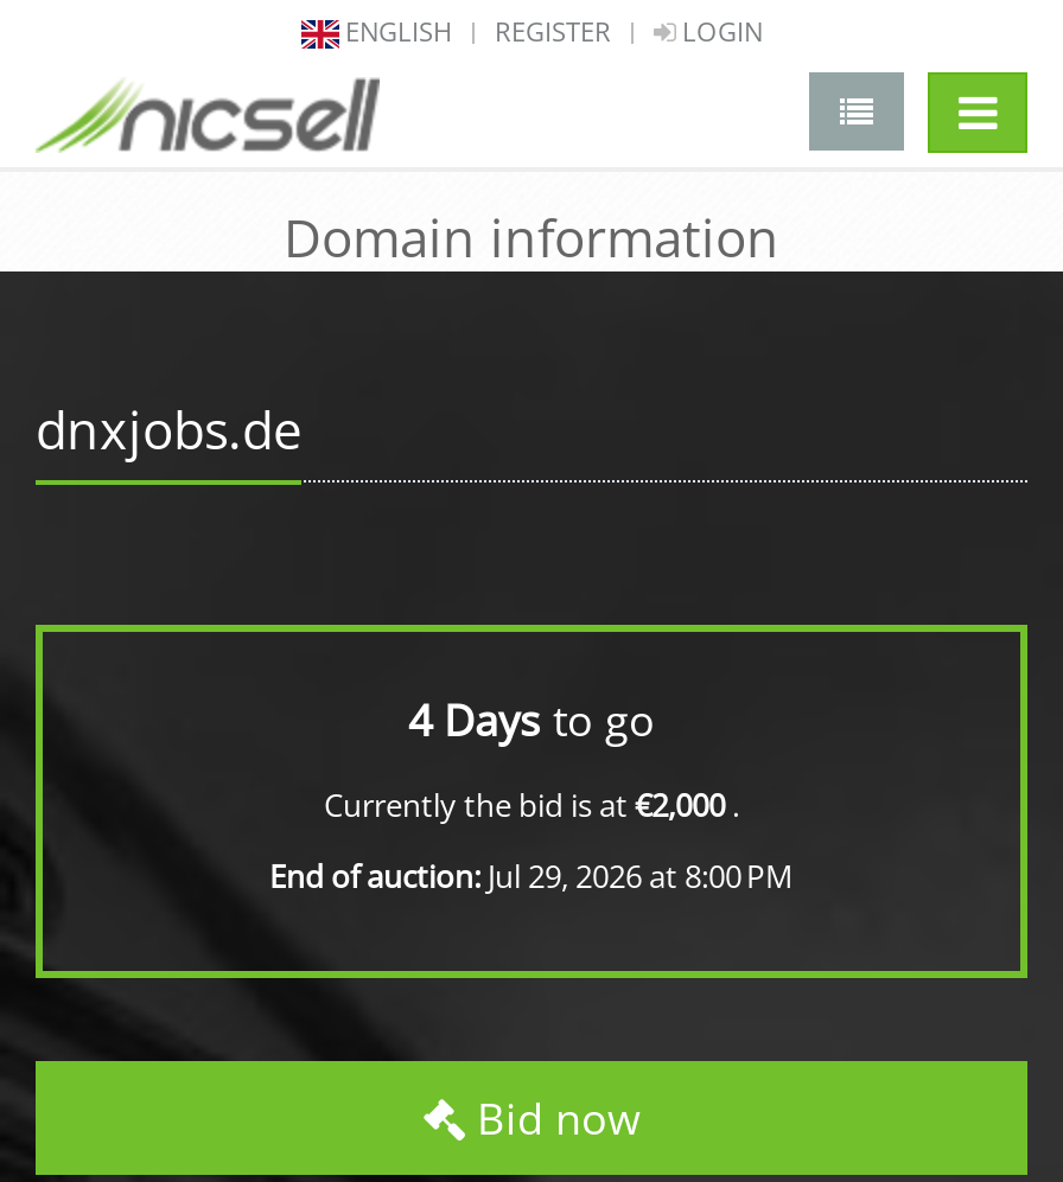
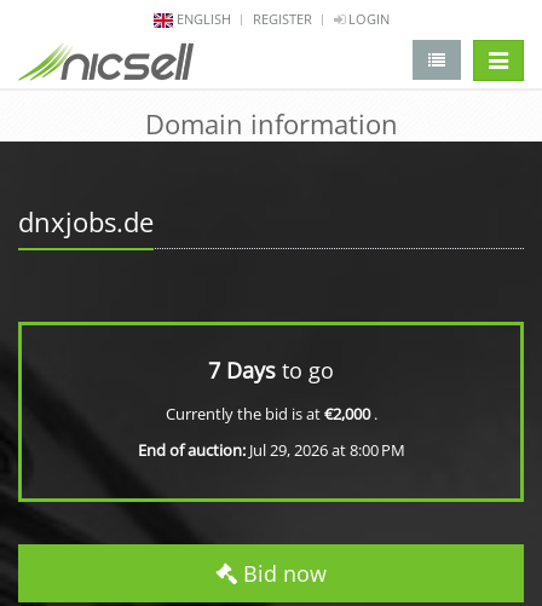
- 4 Days to go
+ 7 Days to go
